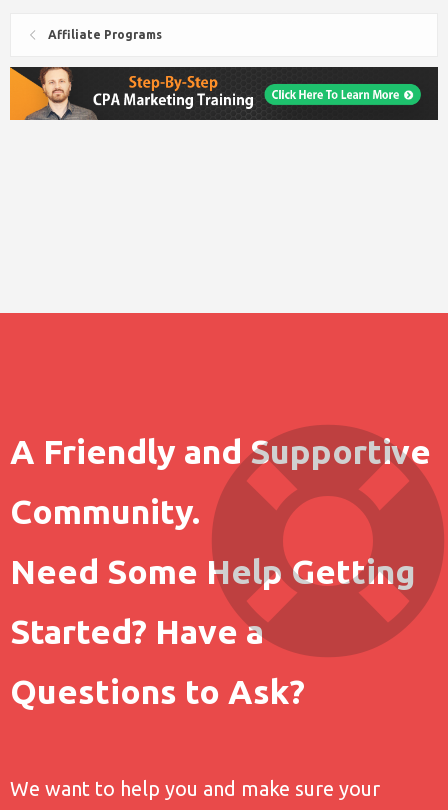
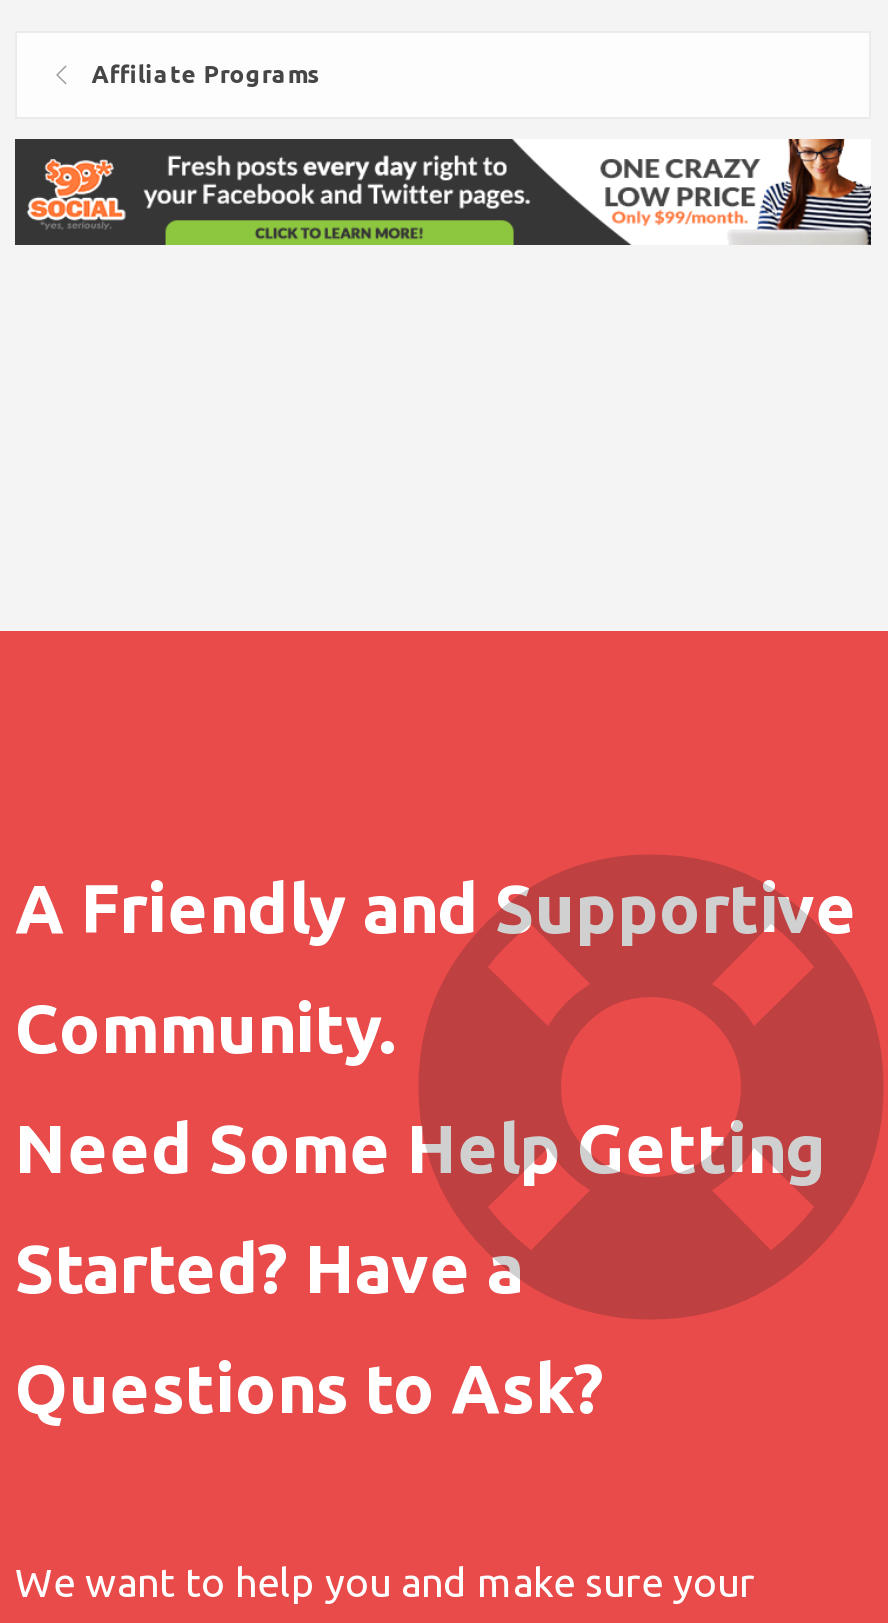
- [image]
+ [image]
